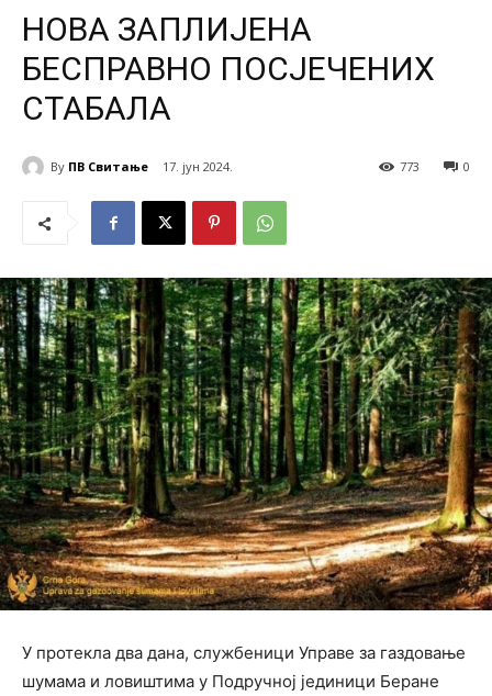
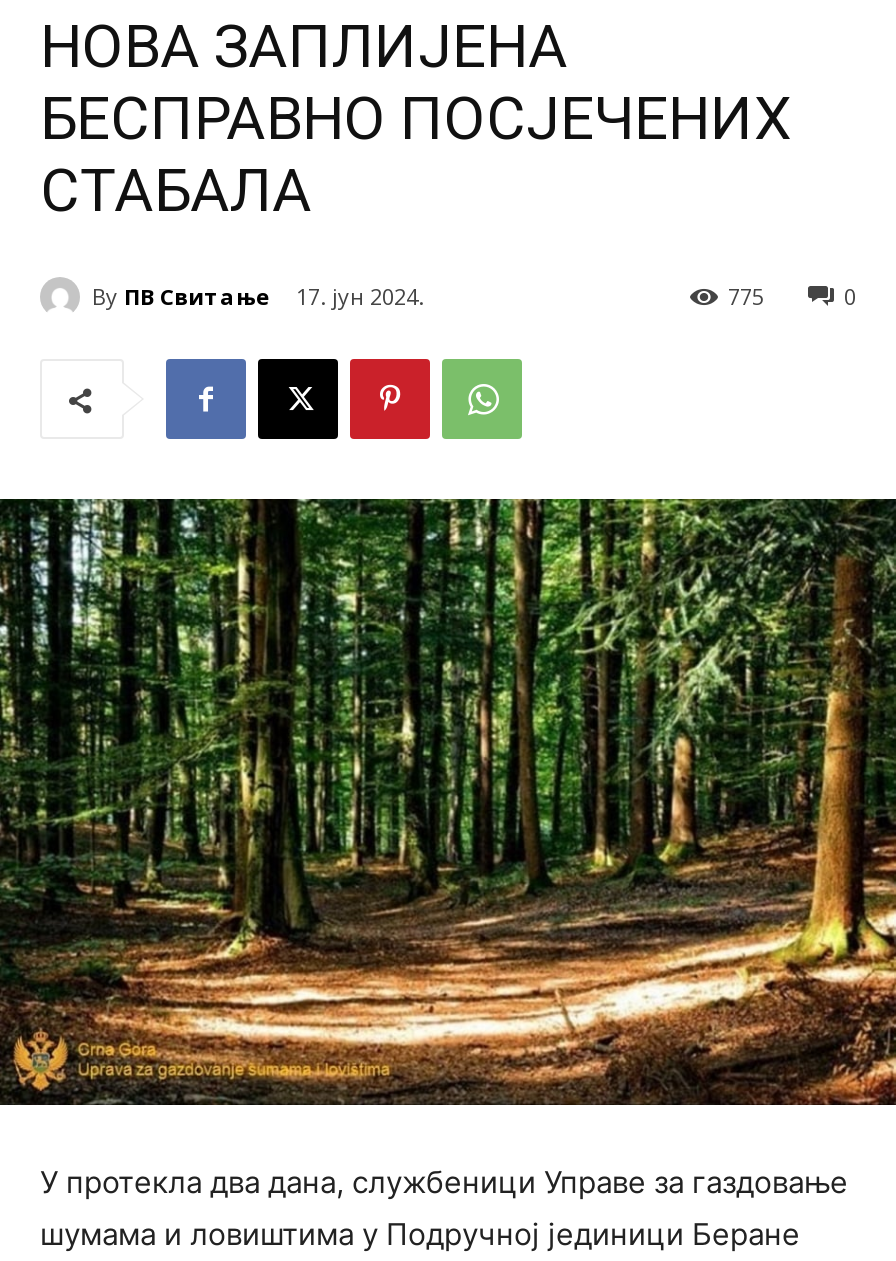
- 773
+ 775
